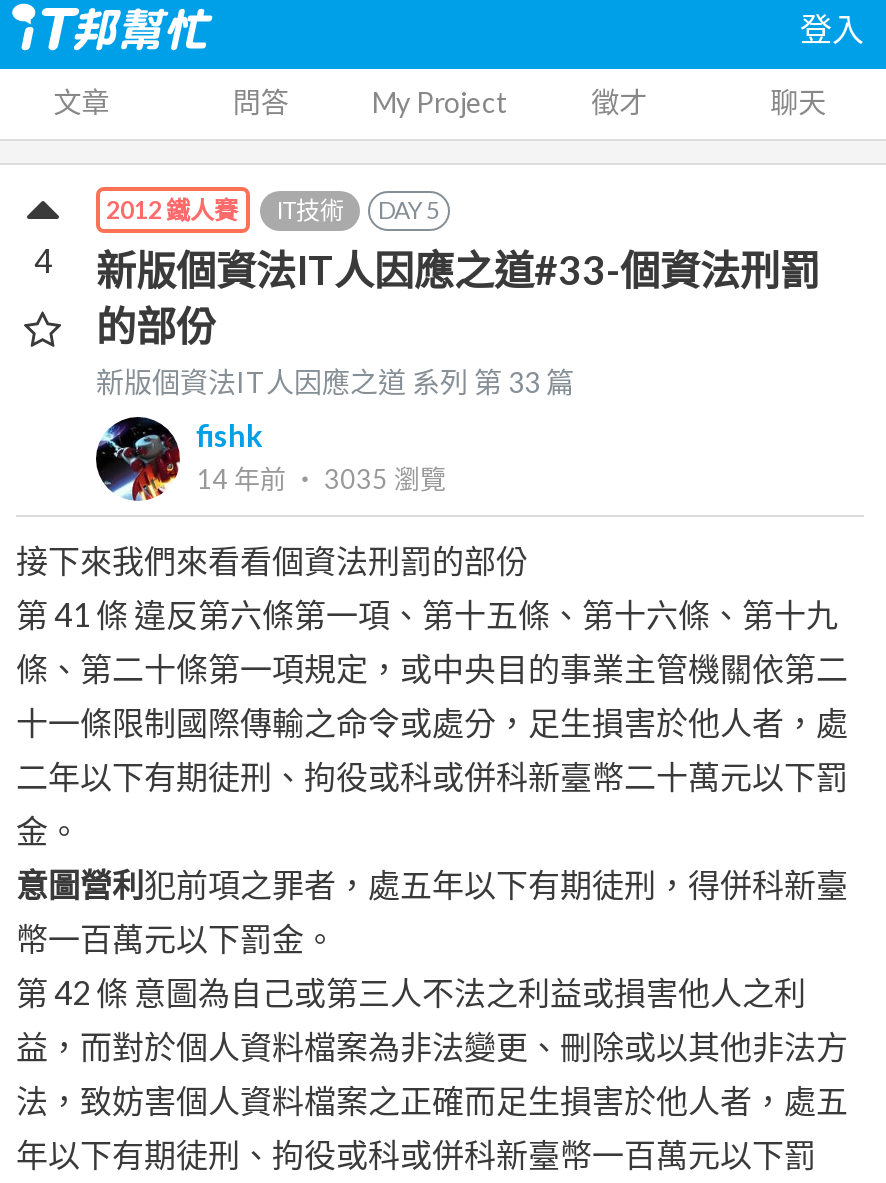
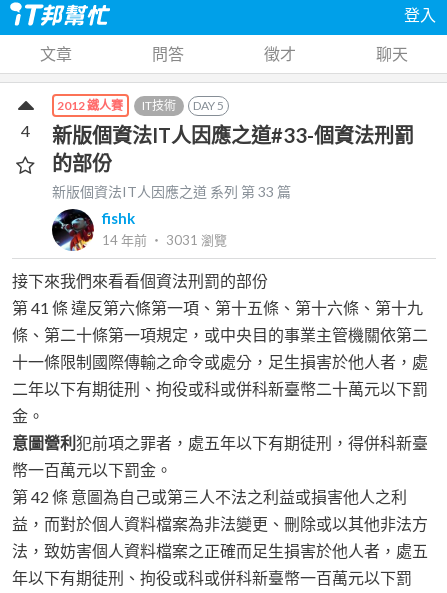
- My Project

- 14 年前‧ 3035瀏覽
+ 14 年前‧ 3031瀏覽
